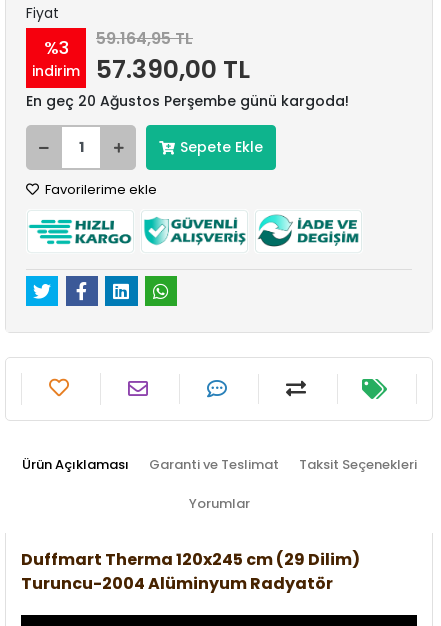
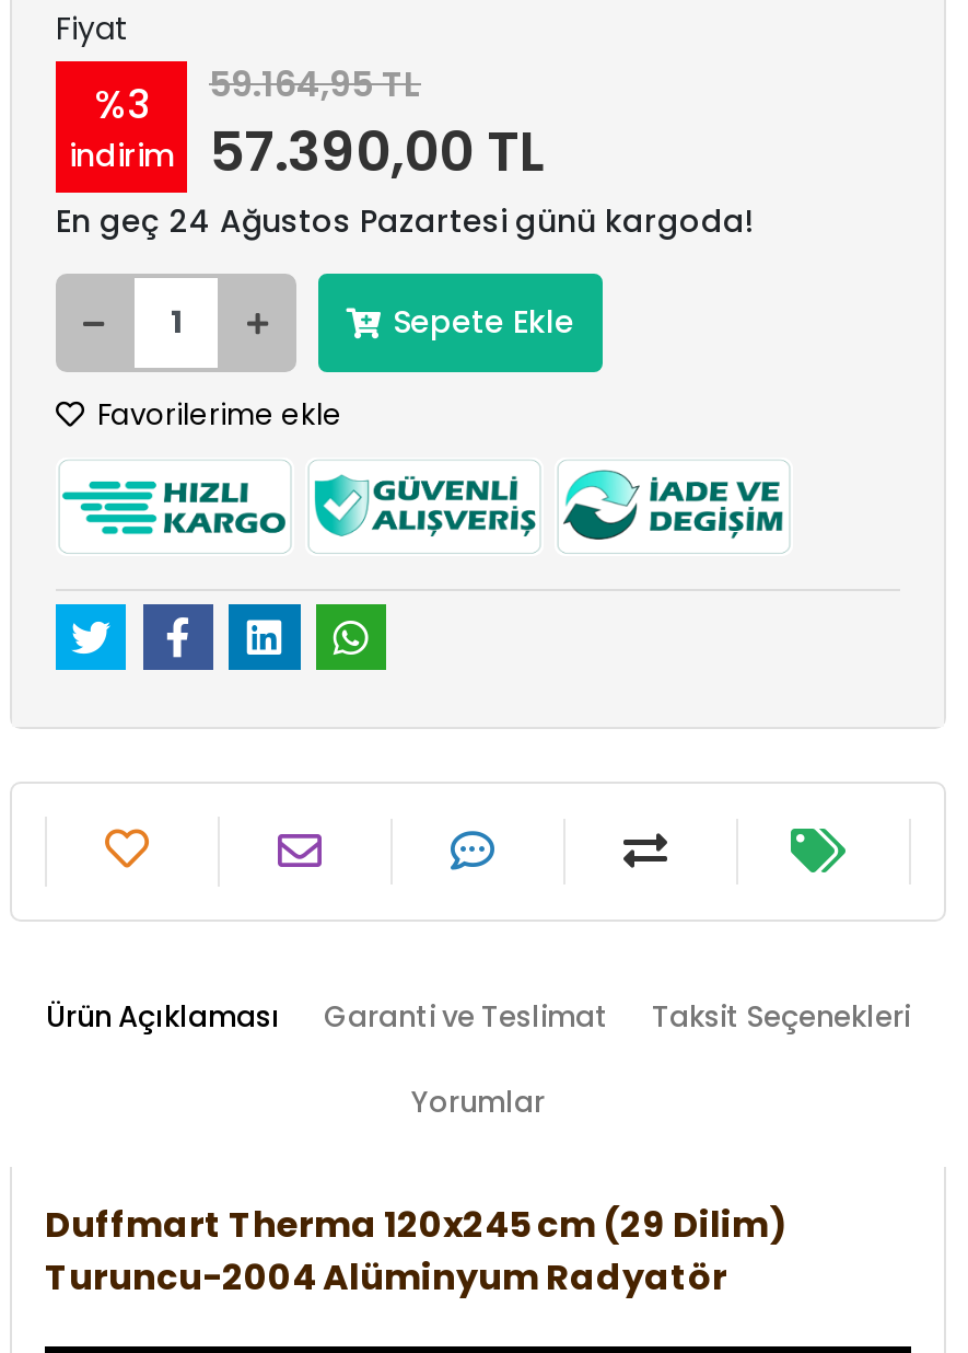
- En geç 20 Ağustos Perşembe günü kargoda!
+ En geç 24 Ağustos Pazartesi günü kargoda!
